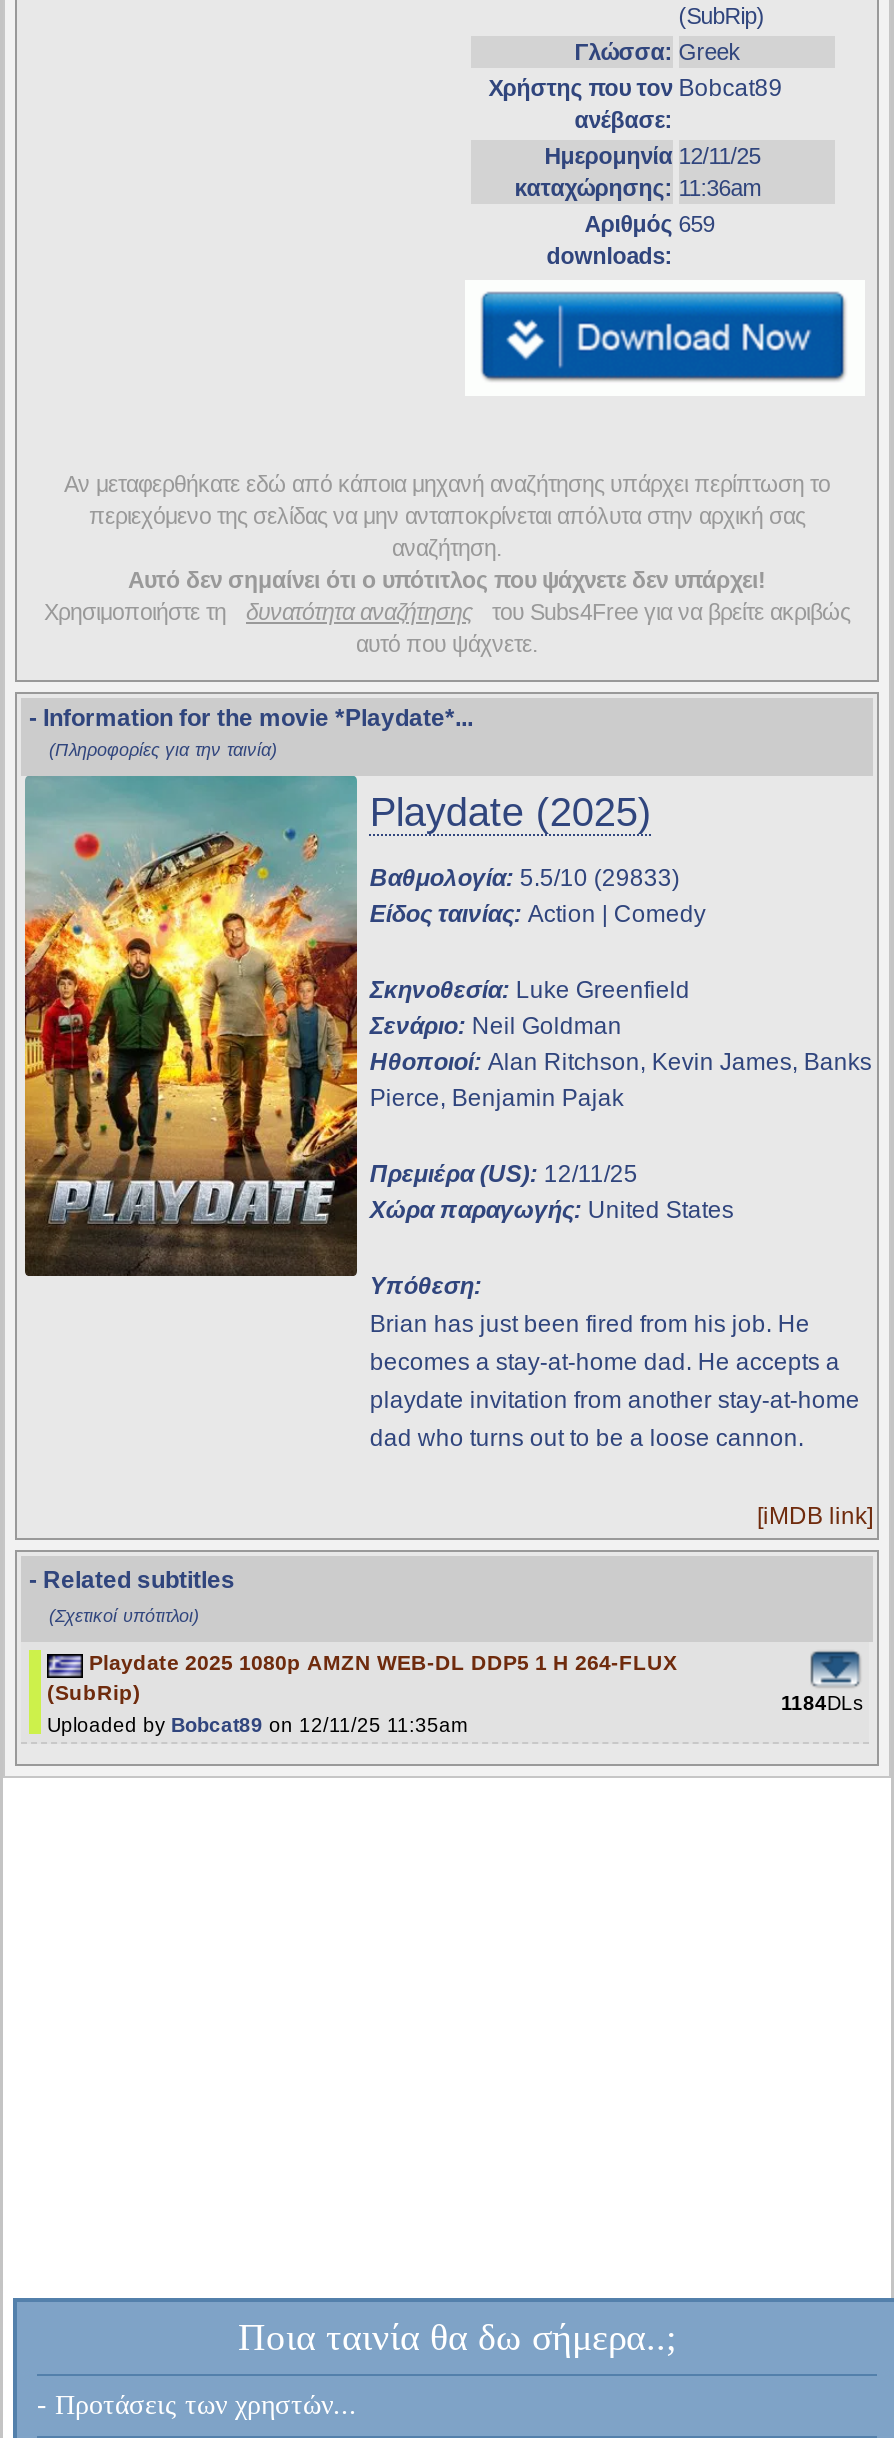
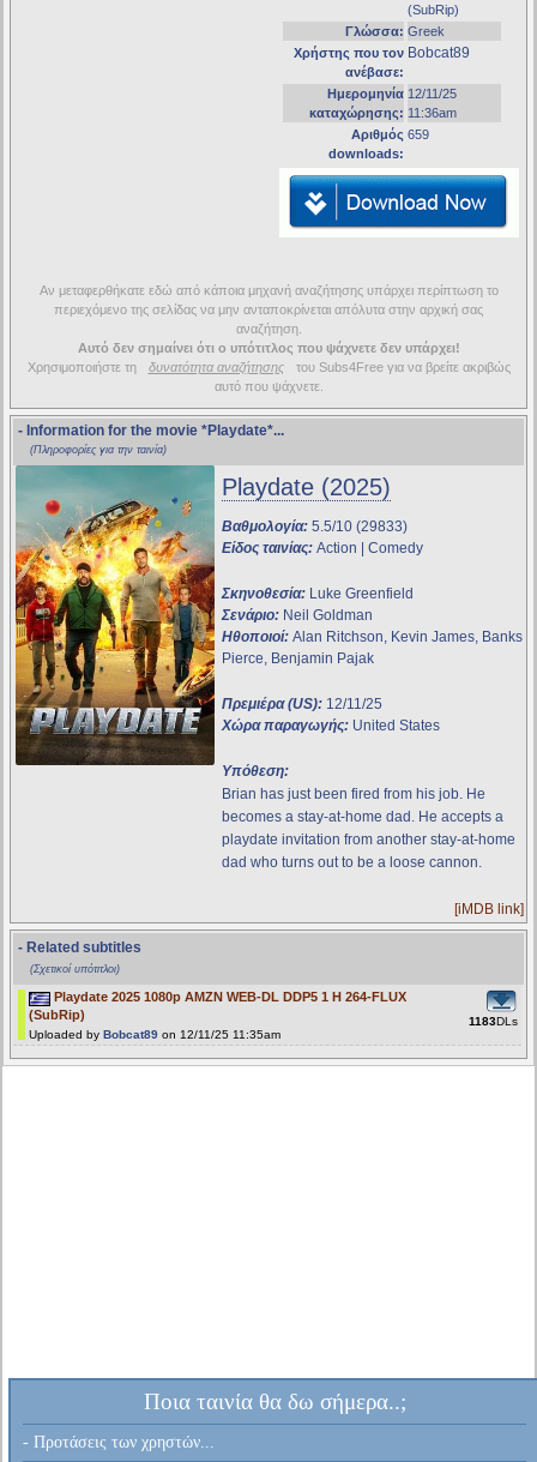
- 1184DLs
+ 1183DLs
